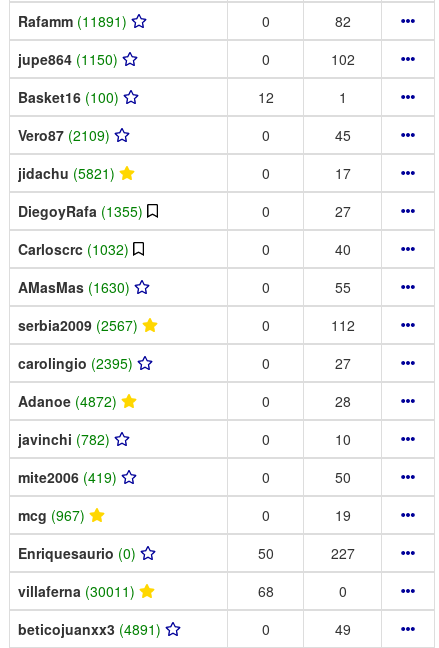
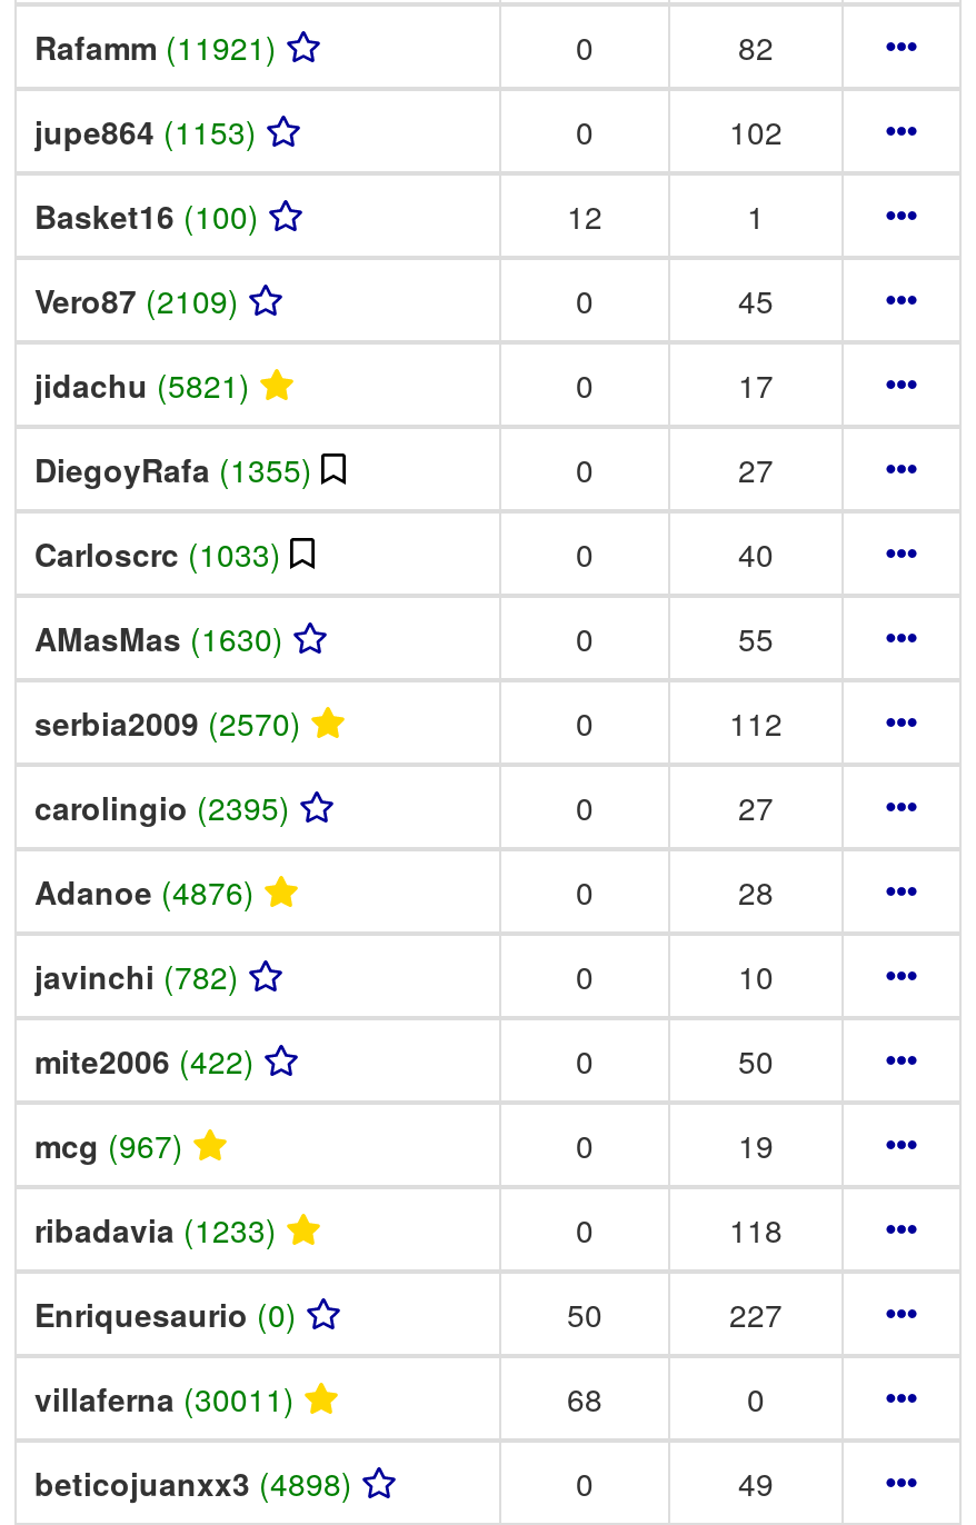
- Rafamm (11891)
+ Rafamm (11921)

- jupe864 (1150)
+ jupe864 (1153)

- Carloscrc (1032)
+ Carloscrc (1033)

- serbia2009 (2567)
+ serbia2009 (2570)

- Adanoe (4872)
+ Adanoe (4876)

- mite2006 (419)
+ mite2006 (422)

+ ribadavia (1233)
+ 0
+ 118

- beticojuanxx3 (4891)
+ beticojuanxx3 (4898)
